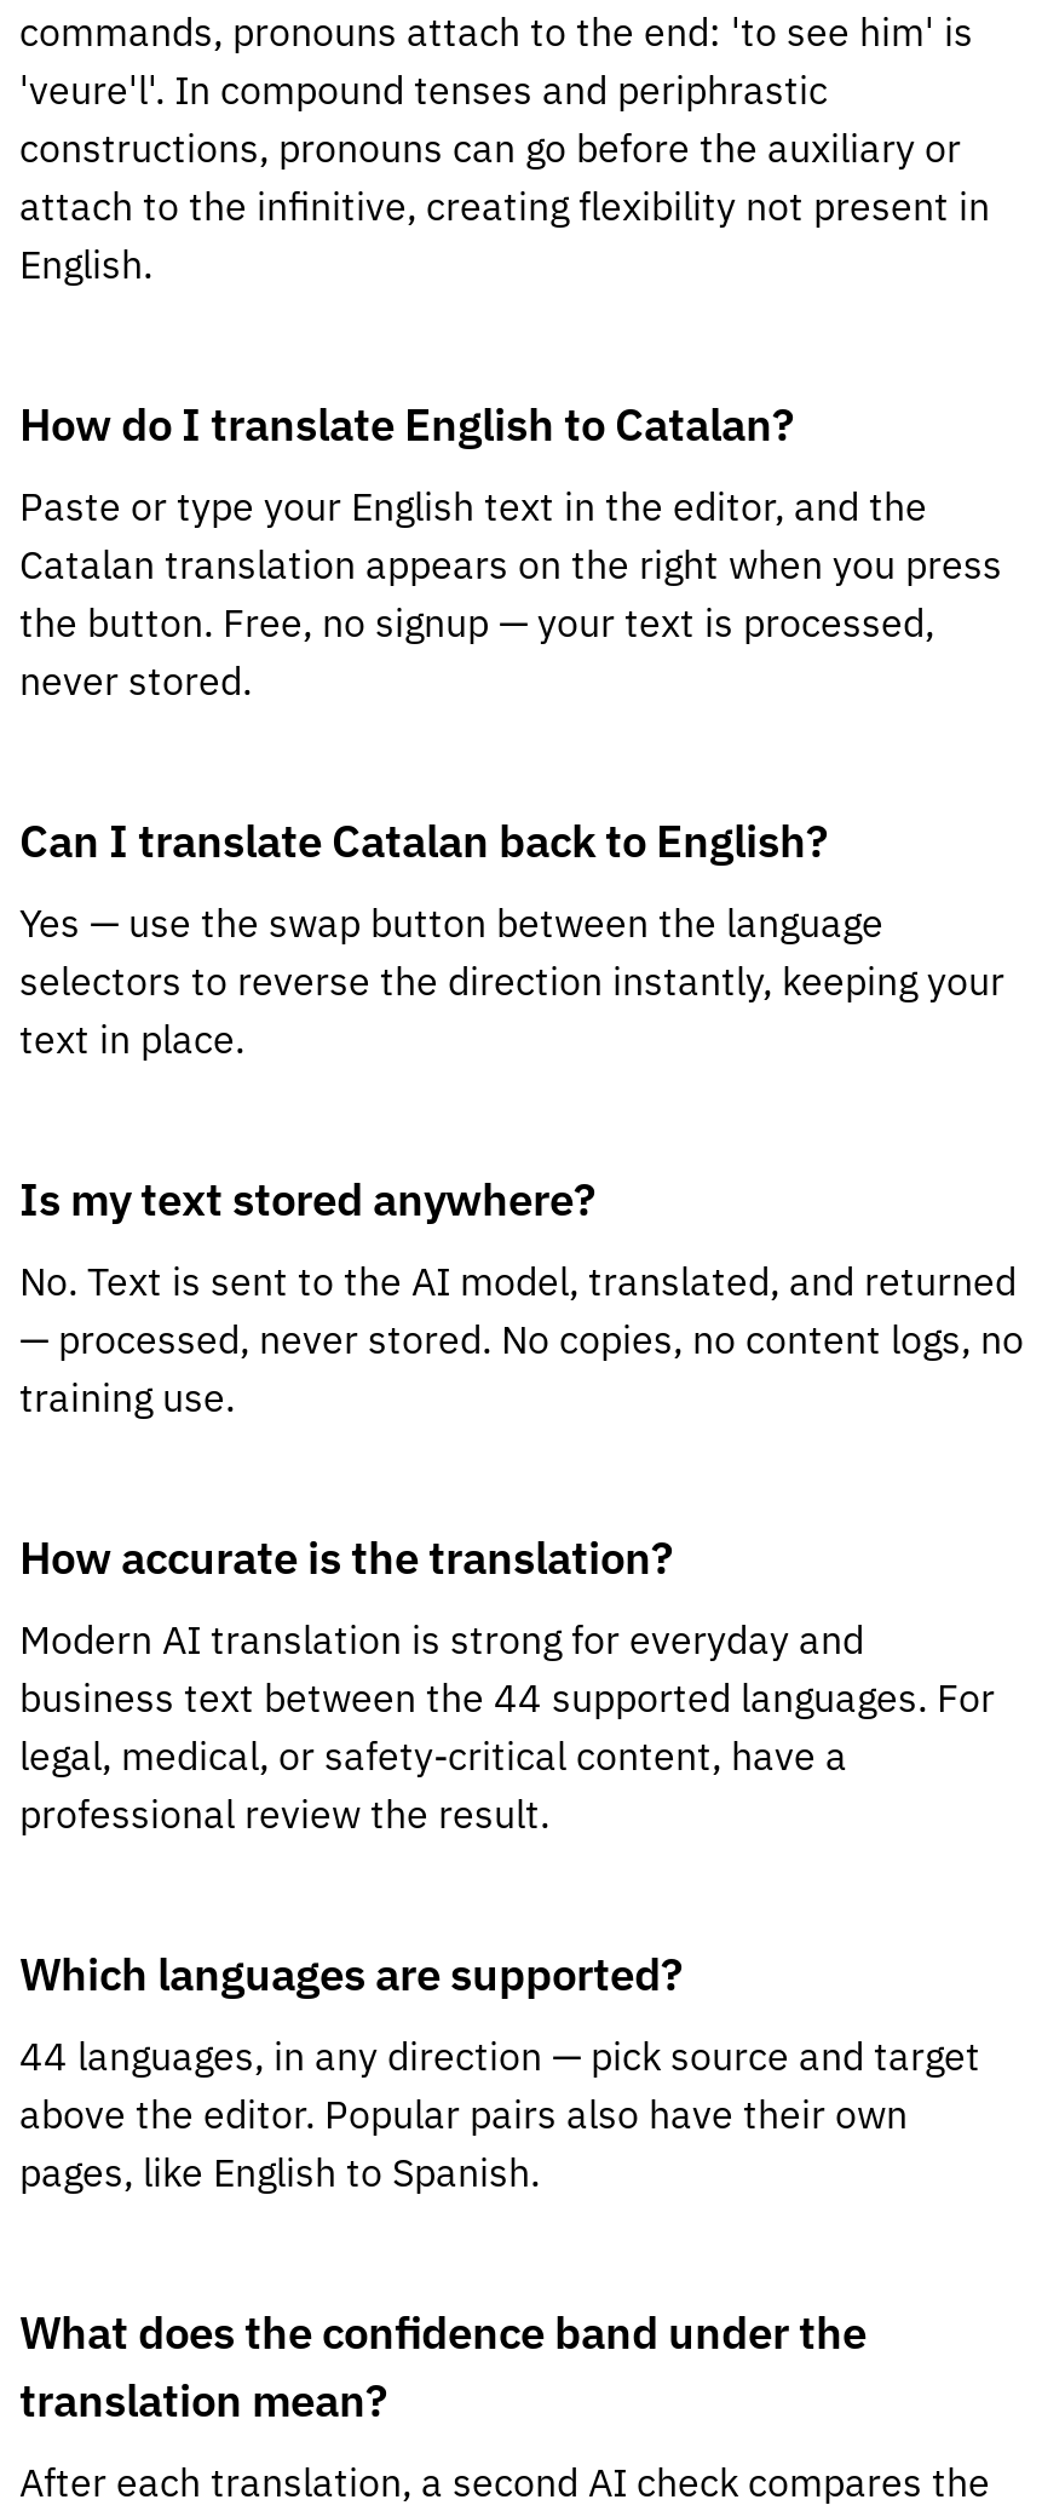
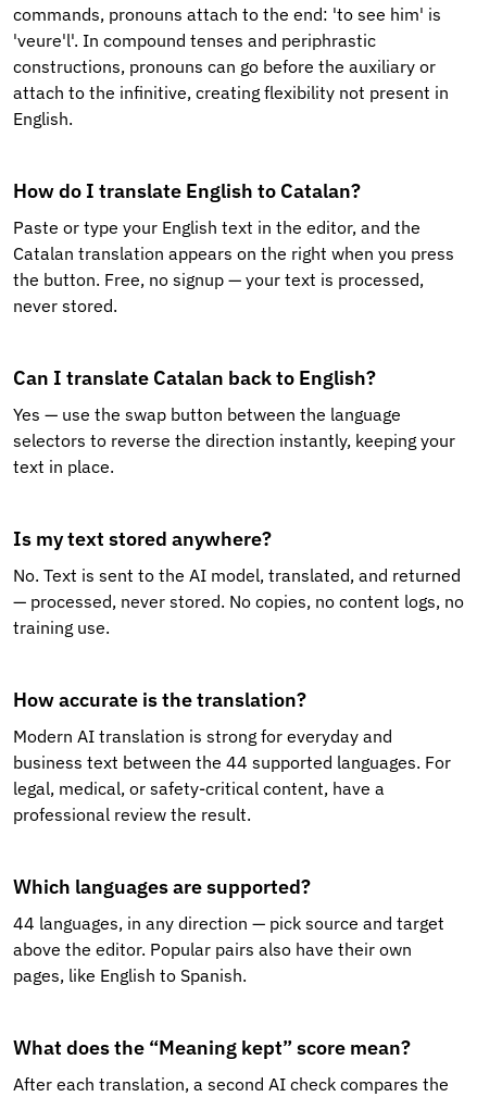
- What does the confidence band under the
- translation mean?
+ What does the “Meaning kept” score mean?
